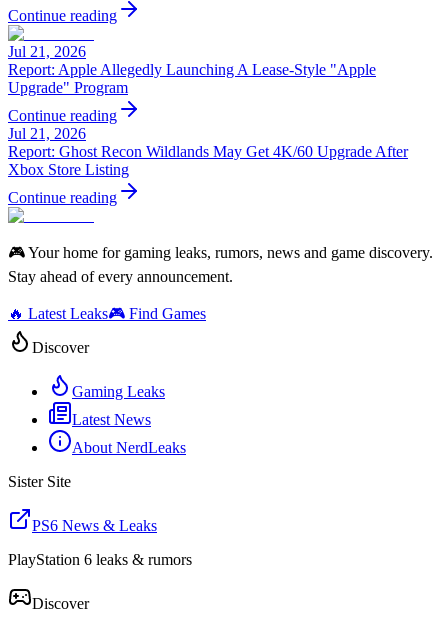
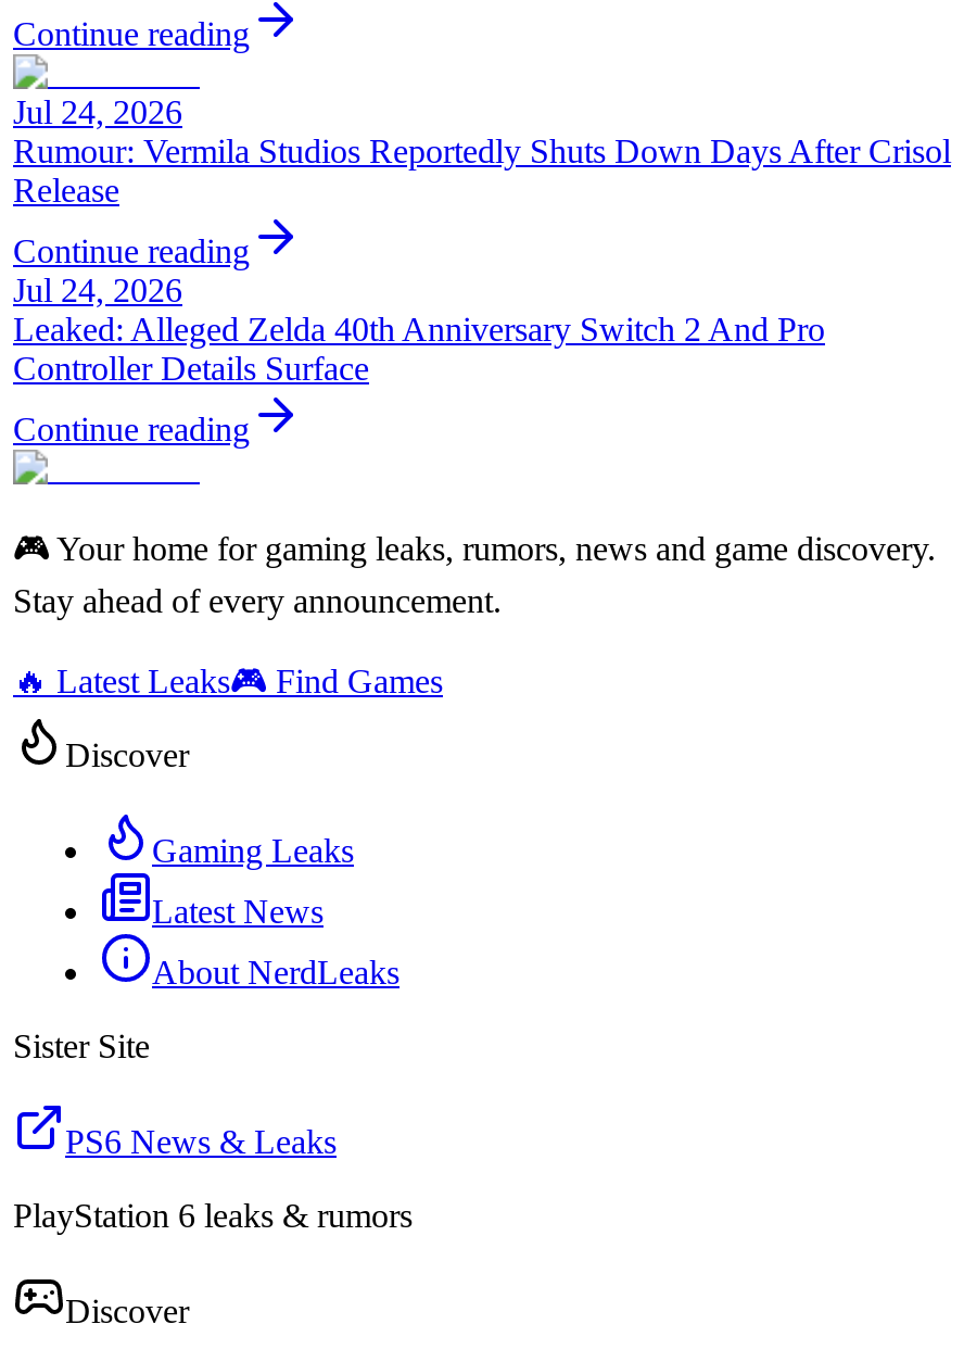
- Jul 21, 2026
- Report: Apple Allegedly Launching A Lease-Style "Apple
- Upgrade" Program
+ Jul 24, 2026
+ Rumour: Vermila Studios Reportedly Shuts Down Days After Crisol
+ Release

- Jul 21, 2026
- Report: Ghost Recon Wildlands May Get 4K/60 Upgrade After
- Xbox Store Listing
+ Jul 24, 2026
+ Leaked: Alleged Zelda 40th Anniversary Switch 2 And Pro
+ Controller Details Surface
